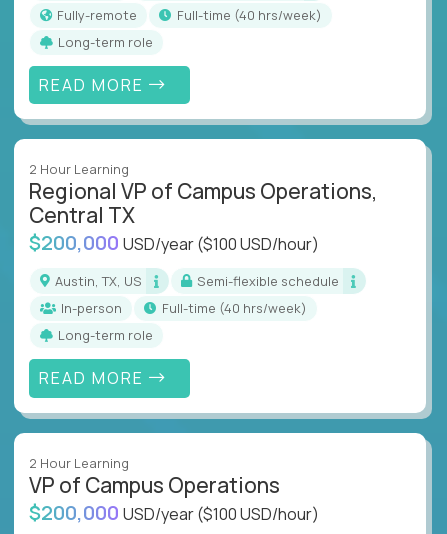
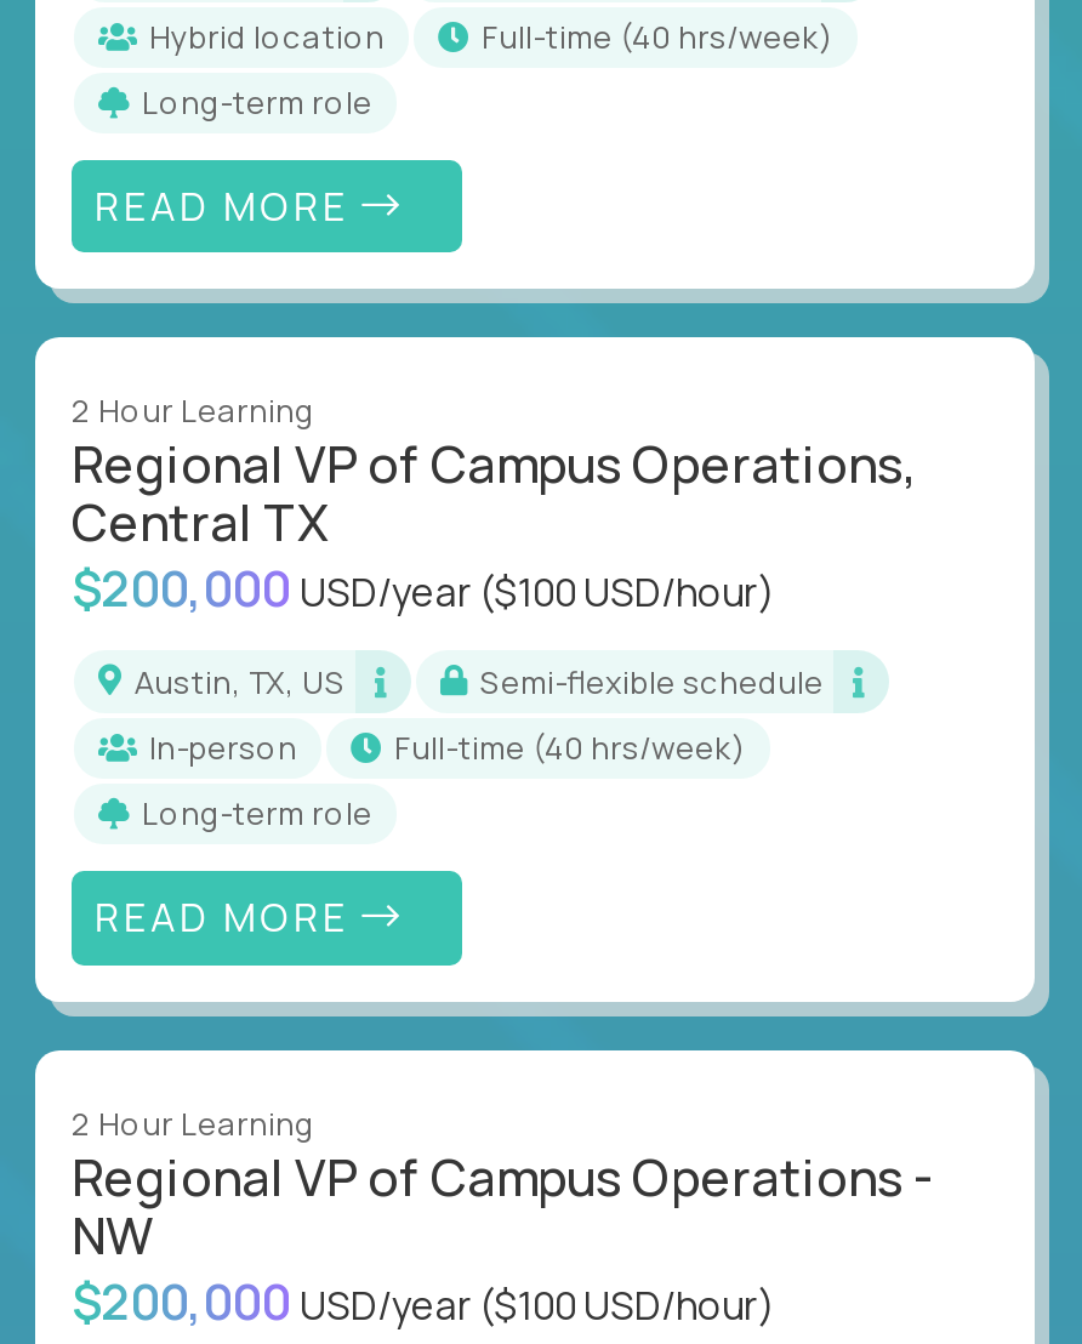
- Fully-remote
+ Hybrid location

- VP of Campus Operations
+ Regional VP of Campus Operations -
+ NW
